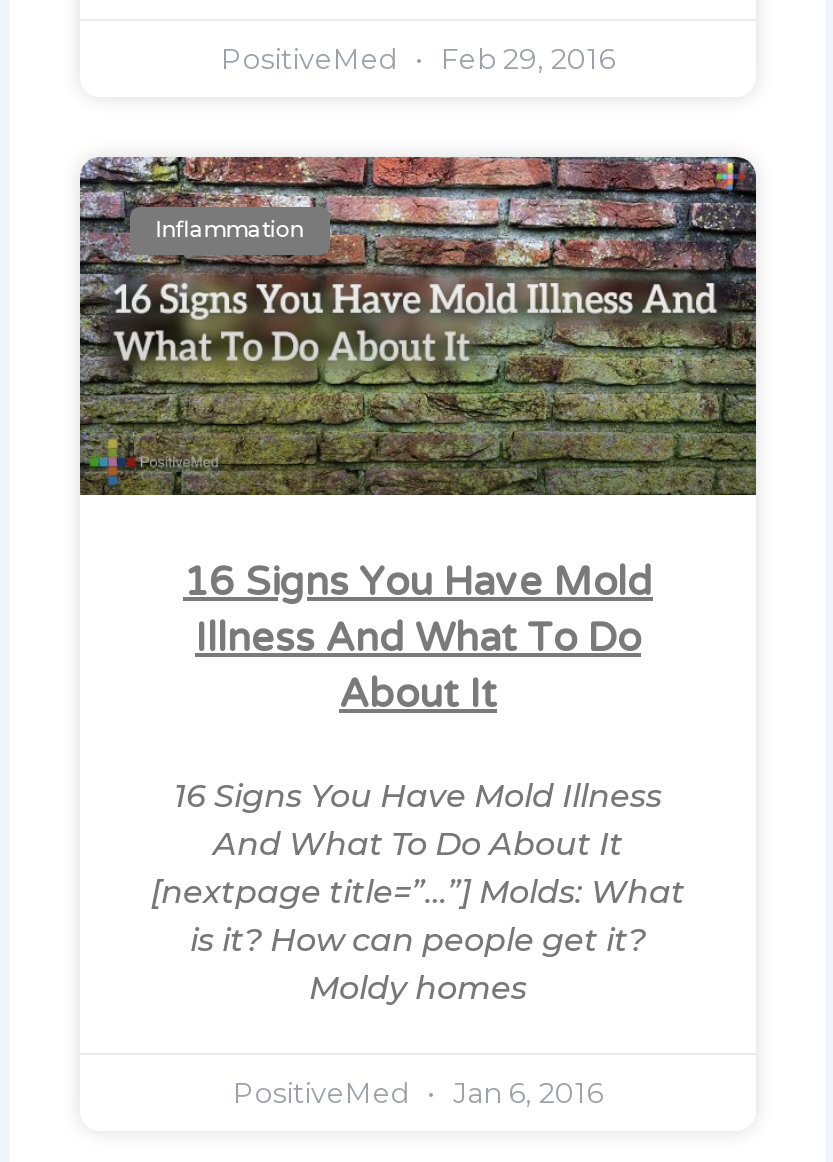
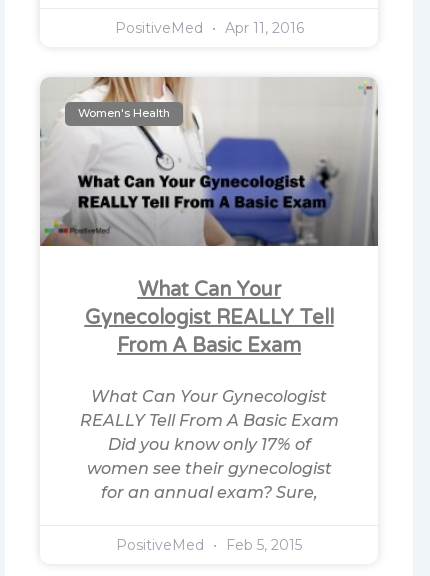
- PositiveMed Feb 29, 2016
+ PositiveMed Apr 11, 2016

- [image]
- Inflammation
+ [image]
+ Women's Health

- 16 Signs You Have Mold
- Illness And What To Do
- About It
+ What Can Your
+ Gynecologist REALLY Tell
+ From A Basic Exam

- 16 Signs You Have Mold Illness
- And What To Do About It
- [nextpage title=”…”] Molds: What
- is it? How can people get it?
- Moldy homes
+ What Can Your Gynecologist
+ REALLY Tell From A Basic Exam
+ Did you know only 17% of
+ women see their gynecologist
+ for an annual exam? Sure,

- PositiveMed Jan 6, 2016
+ PositiveMed Feb 5, 2015
